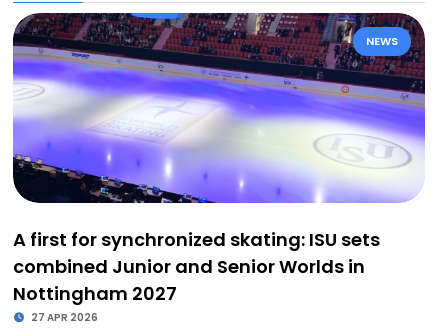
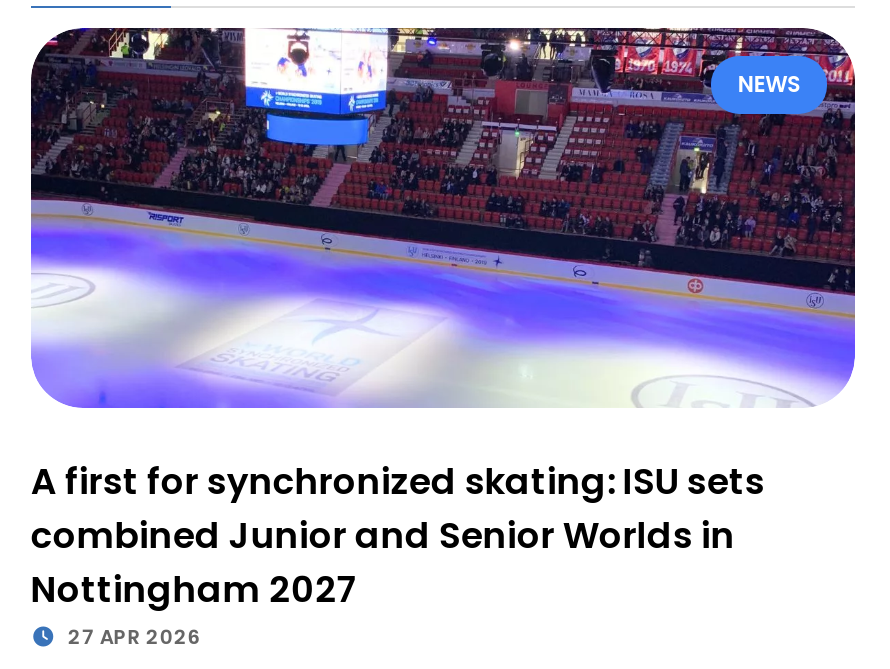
- [image]
+ [image]
